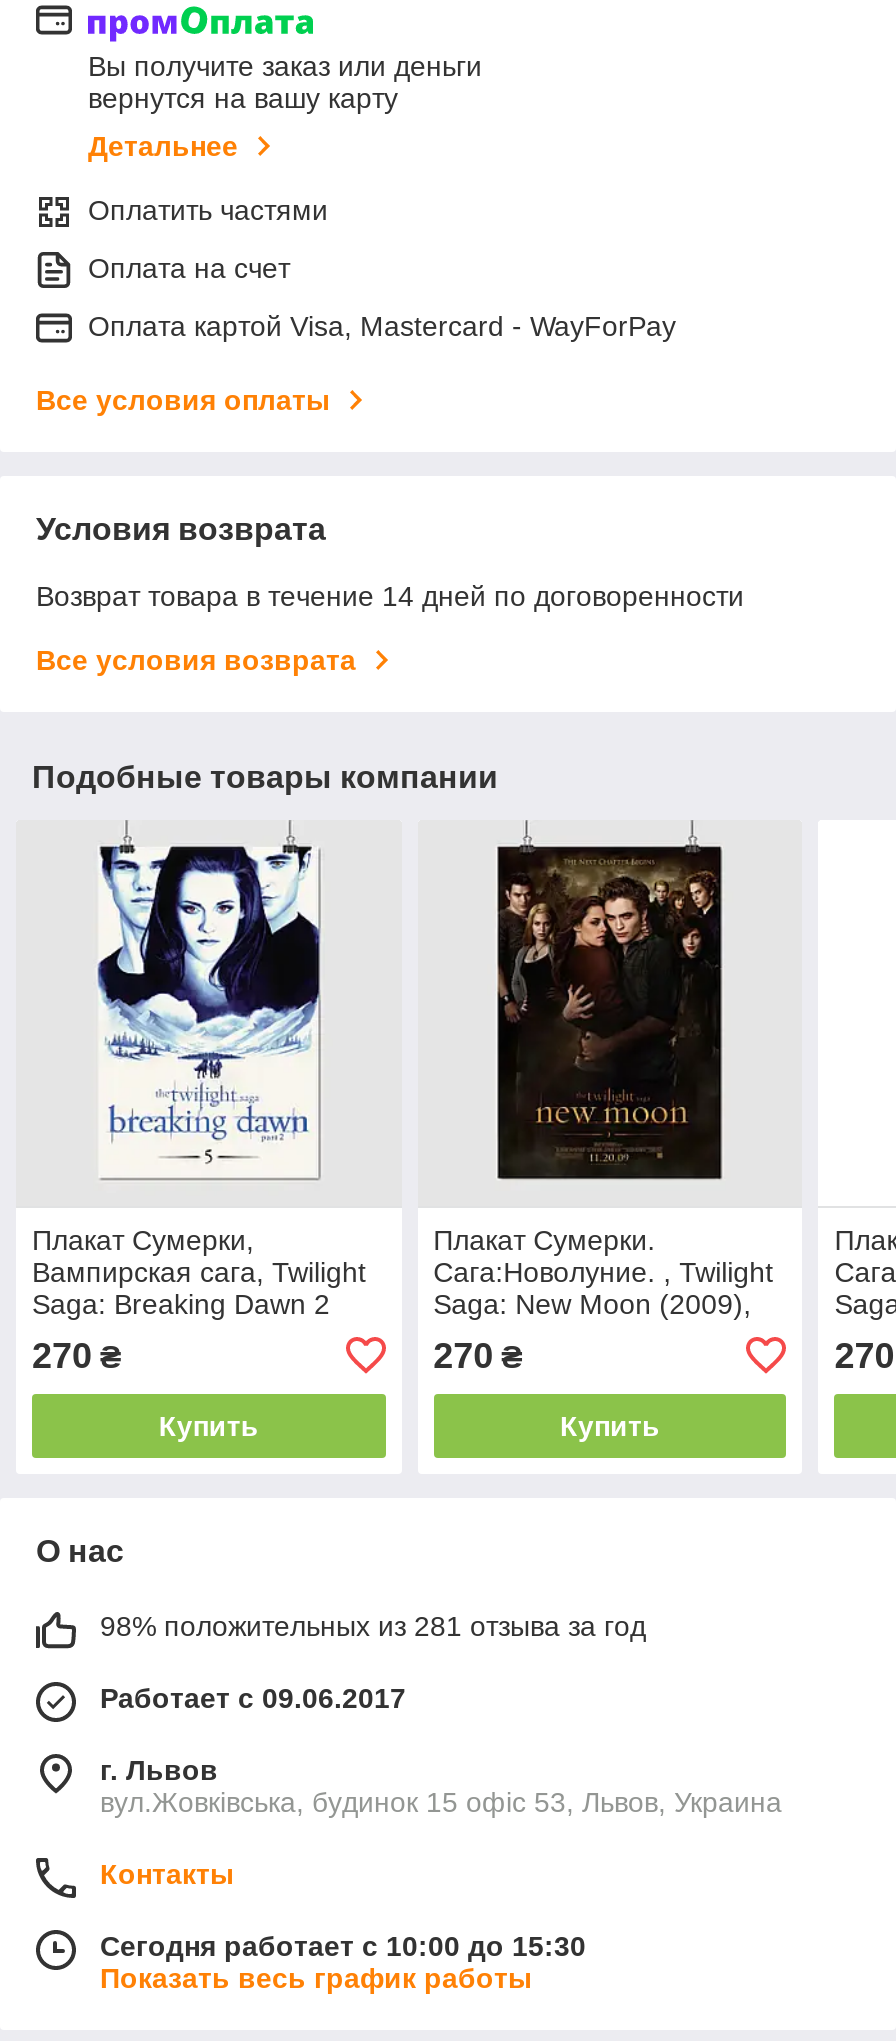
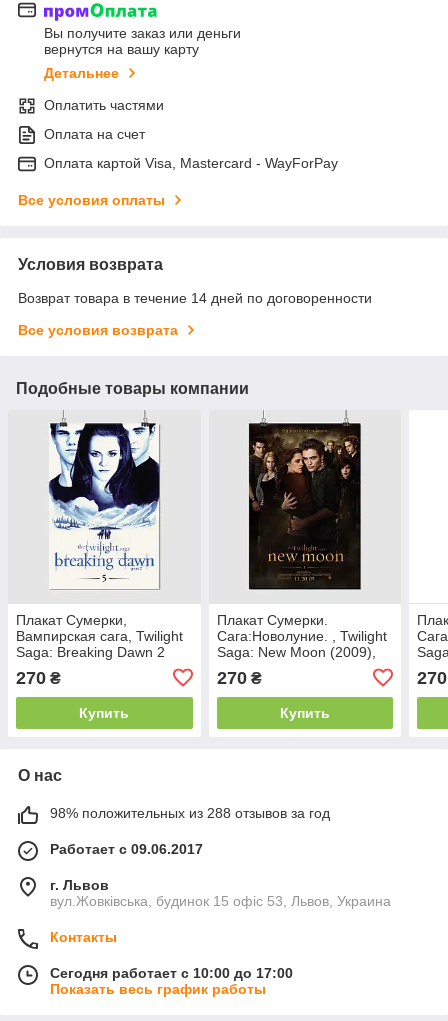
- 98% положительных из 281 отзыва за год
+ 98% положительных из 288 отзывов за год

- Сегодня работает с 10:00 до 15:30
+ Сегодня работает с 10:00 до 17:00
